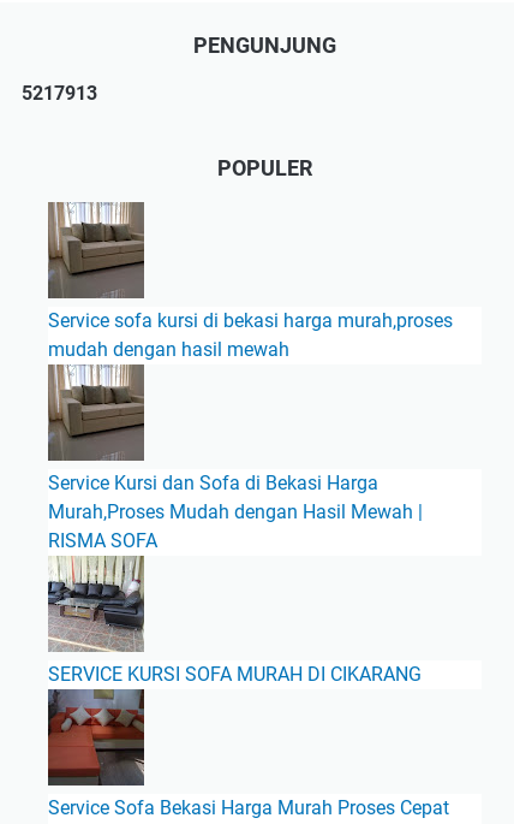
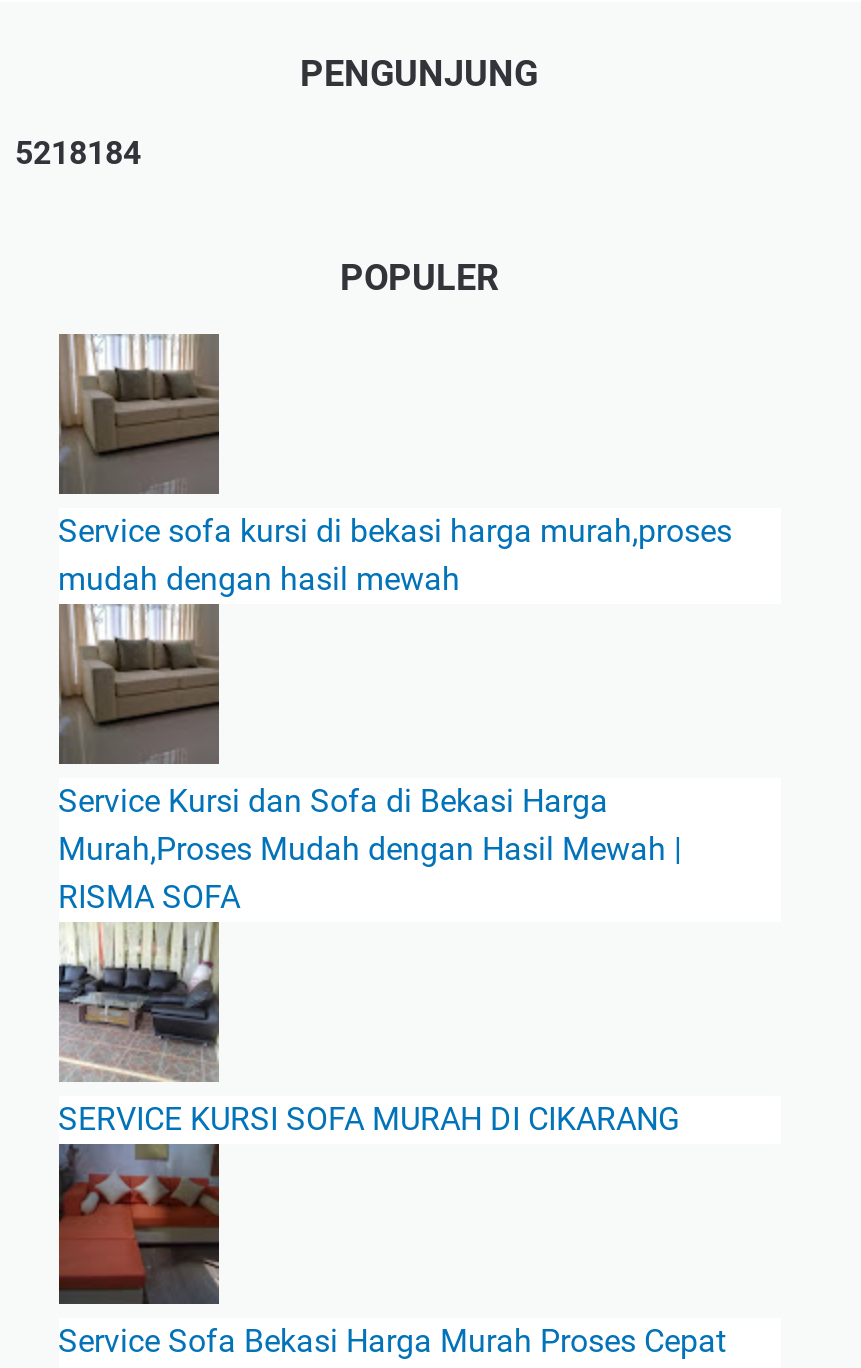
- 5217913
+ 5218184
